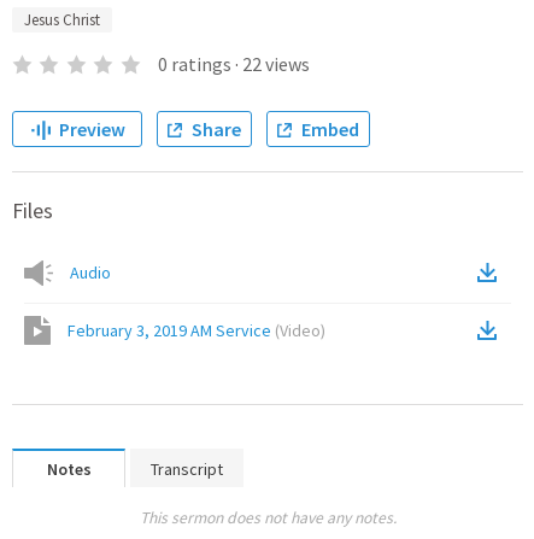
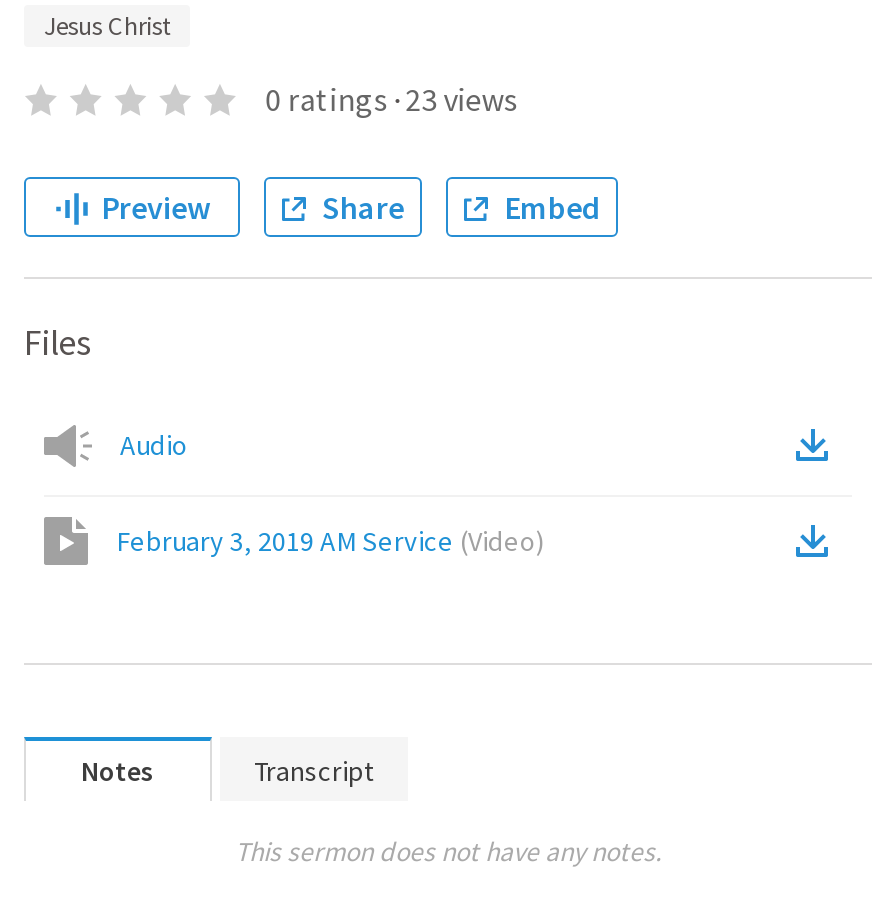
- 0 ratings · 22 views
+ 0 ratings · 23 views
